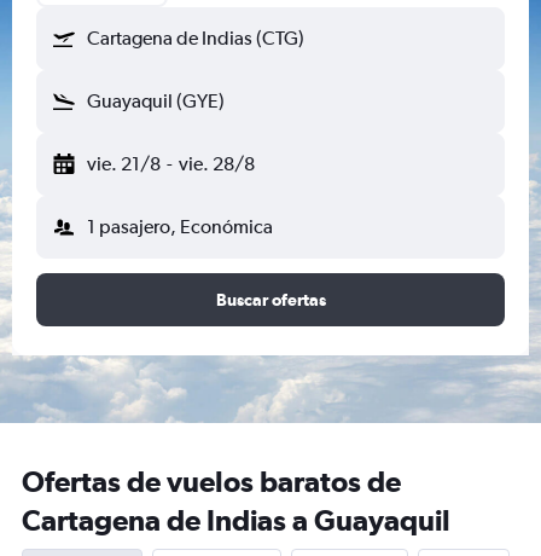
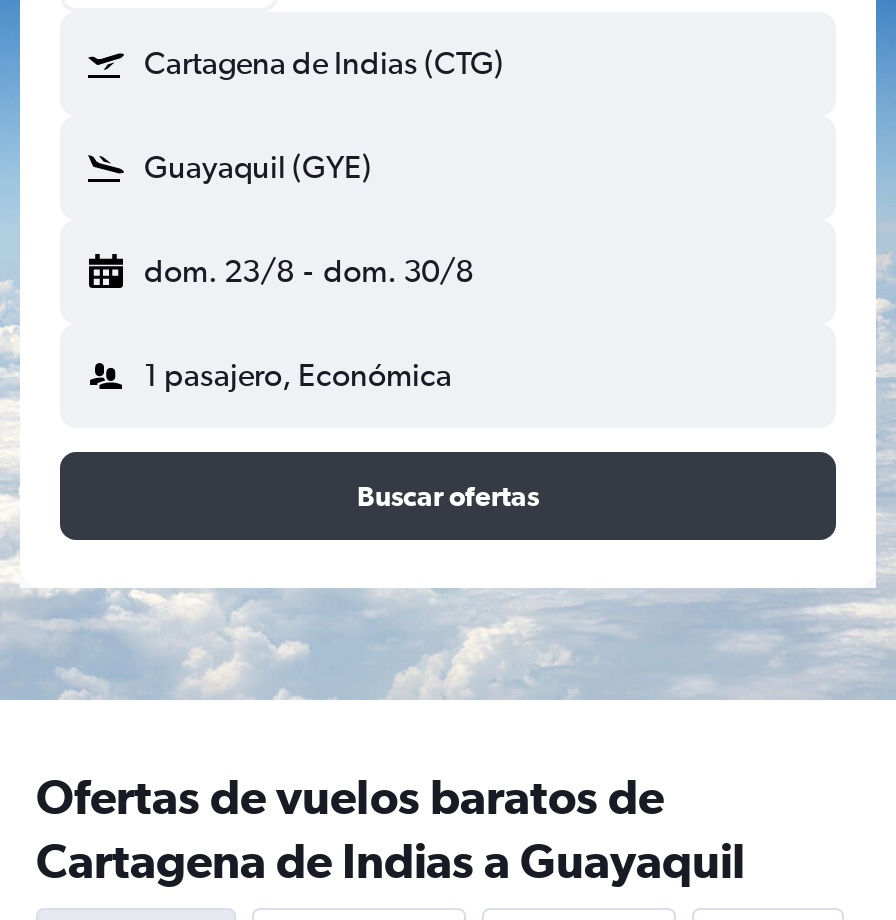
- vie. 21/8 - vie. 28/8
+ dom. 23/8 - dom. 30/8
